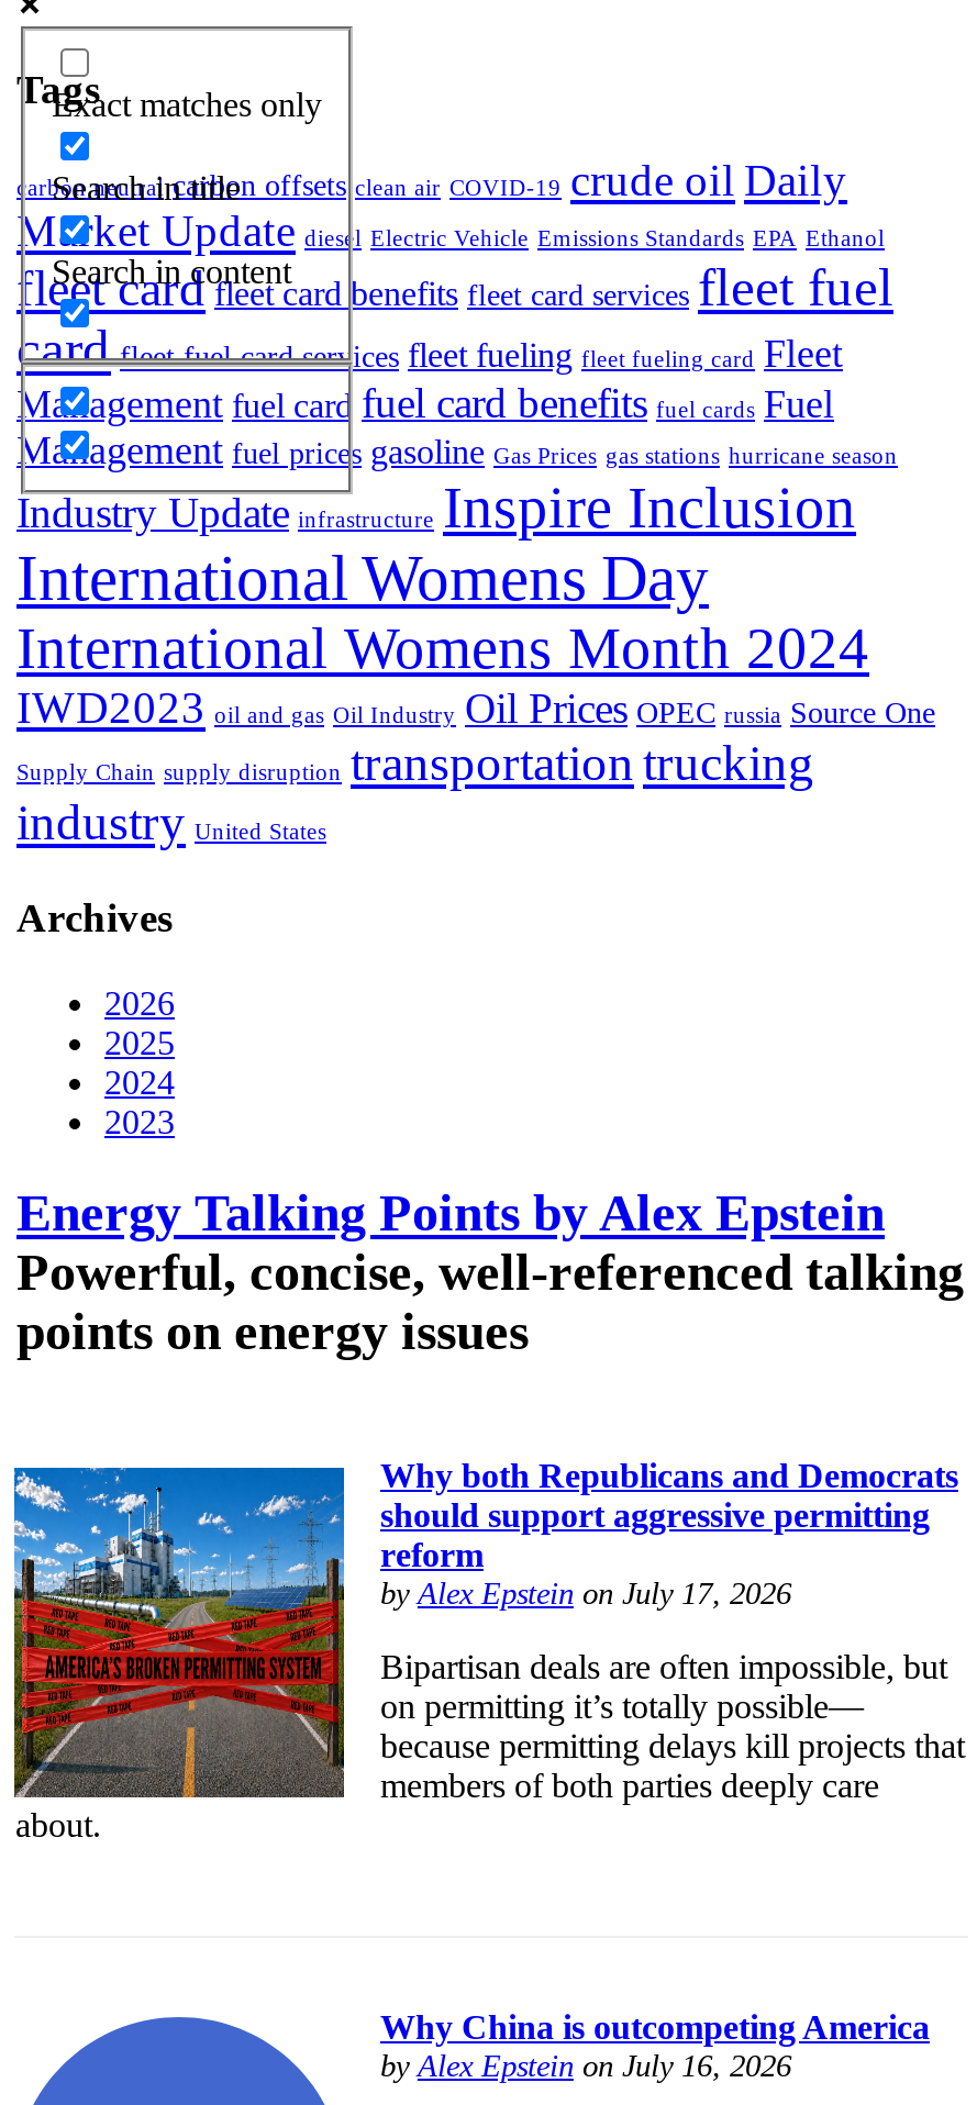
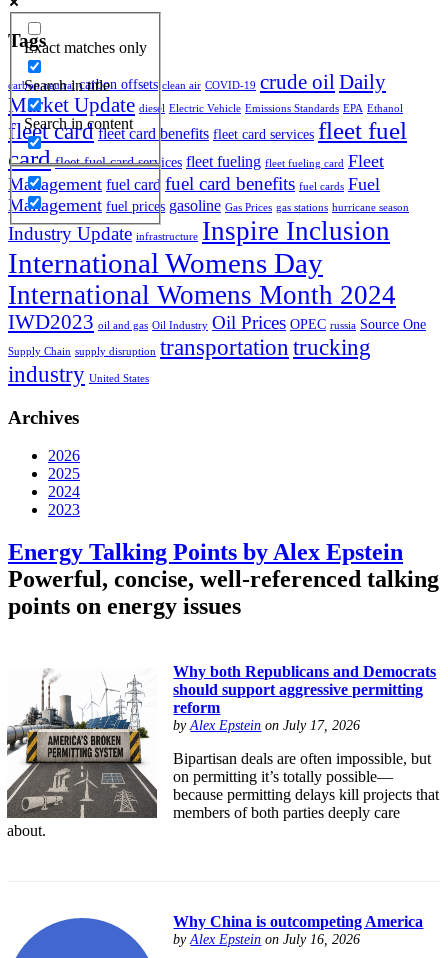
- [image]
+ [image]
